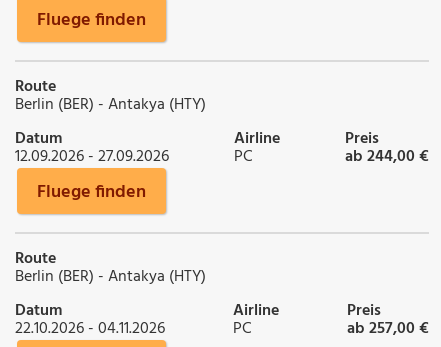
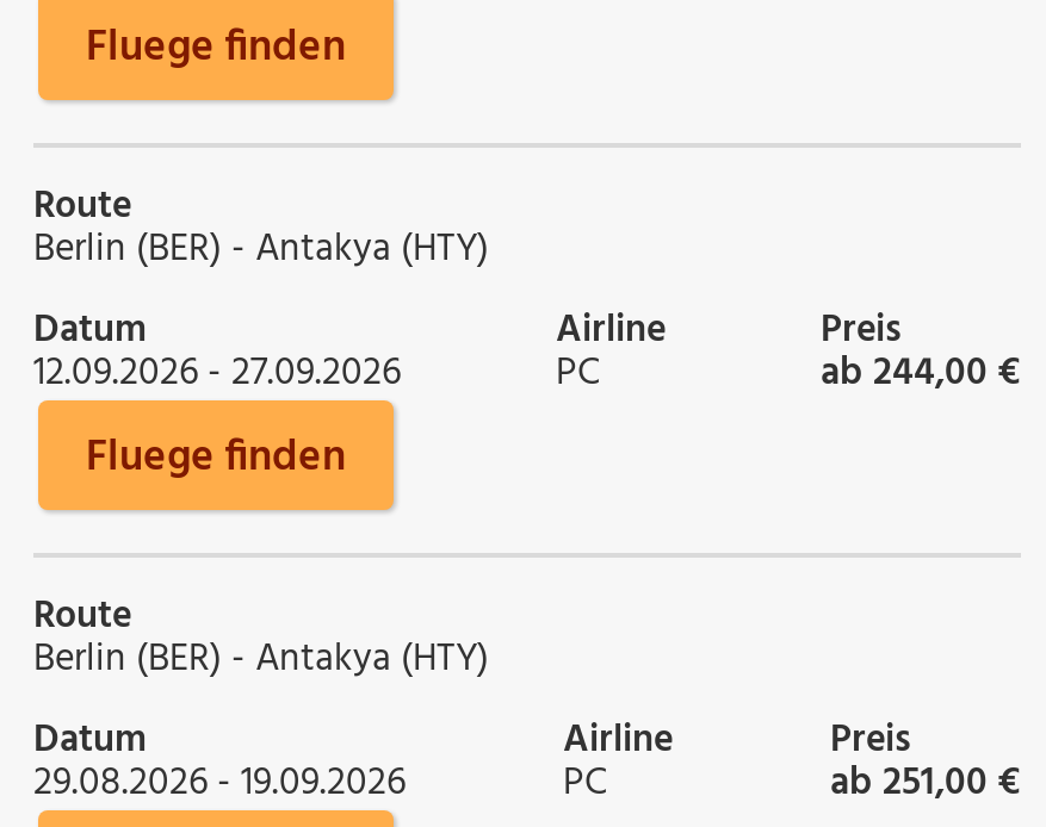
- 22.10.2026 - 04.11.2026
+ 29.08.2026 - 19.09.2026

- ab 257,00 €
+ ab 251,00 €
